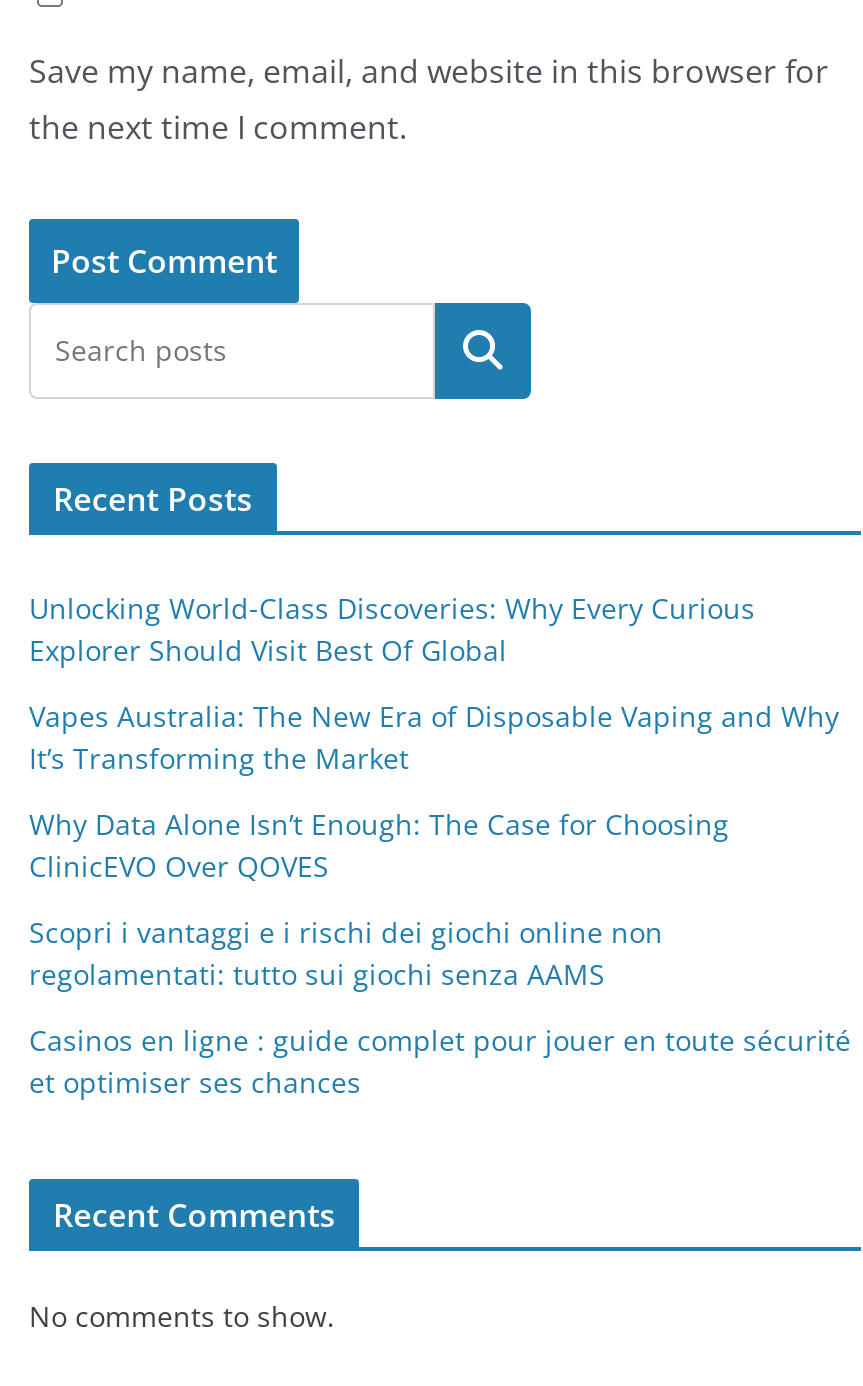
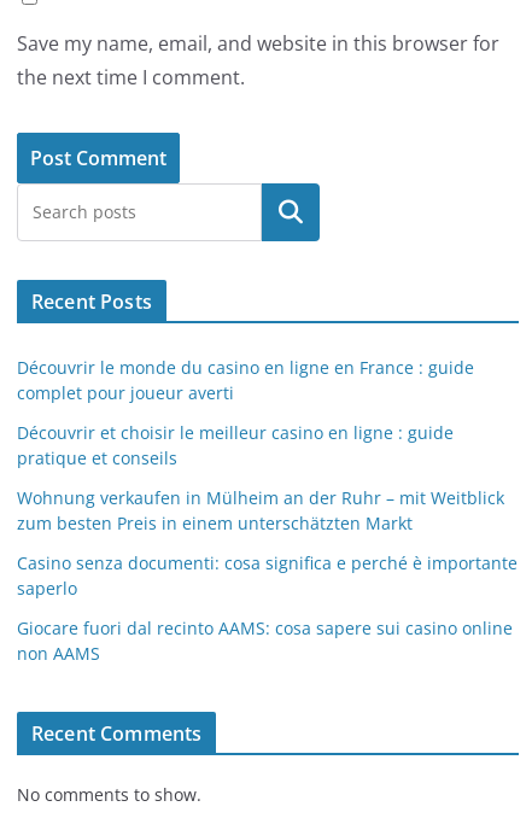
- Unlocking World-Class Discoveries: Why Every Curious
- Explorer Should Visit Best Of Global
+ Découvrir le monde du casino en ligne en France : guide
+ complet pour joueur averti

- Vapes Australia: The New Era of Disposable Vaping and Why
- It’s Transforming the Market
+ Découvrir et choisir le meilleur casino en ligne : guide
+ pratique et conseils

- Why Data Alone Isn’t Enough: The Case for Choosing
- ClinicEVO Over QOVES
+ Wohnung verkaufen in Mülheim an der Ruhr – mit Weitblick
+ zum besten Preis in einem unterschätzten Markt

- Scopri i vantaggi e i rischi dei giochi online non
- regolamentati: tutto sui giochi senza AAMS
+ Casino senza documenti: cosa significa e perché è importante
+ saperlo

- Casinos en ligne : guide complet pour jouer en toute sécurité
- et optimiser ses chances
+ Giocare fuori dal recinto AAMS: cosa sapere sui casino online
+ non AAMS
